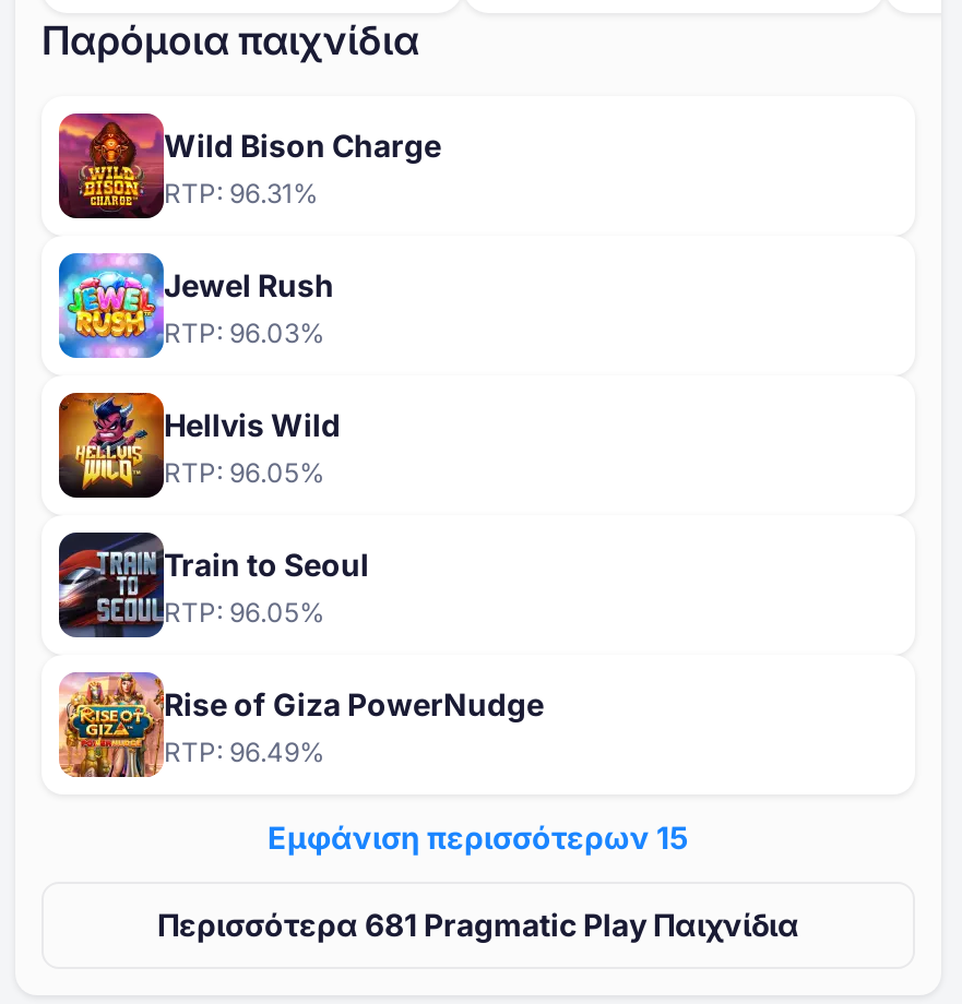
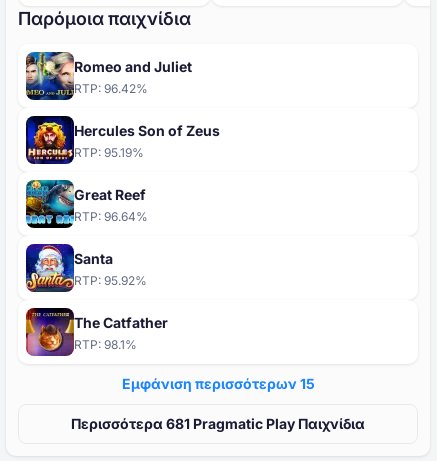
- [image]
- Wild Bison Charge
- RTP: 96.31%
+ [image]
+ Romeo and Juliet
+ RTP: 96.42%

- [image]
- Jewel Rush
- RTP: 96.03%
+ [image]
+ Hercules Son of Zeus
+ RTP: 95.19%

- [image]
- Hellvis Wild
- RTP: 96.05%
+ [image]
+ Great Reef
+ RTP: 96.64%

- [image]
- Train to Seoul
- RTP: 96.05%
+ [image]
+ Santa
+ RTP: 95.92%

- [image]
- Rise of Giza PowerNudge
- RTP: 96.49%
+ [image]
+ The Catfather
+ RTP: 98.1%
